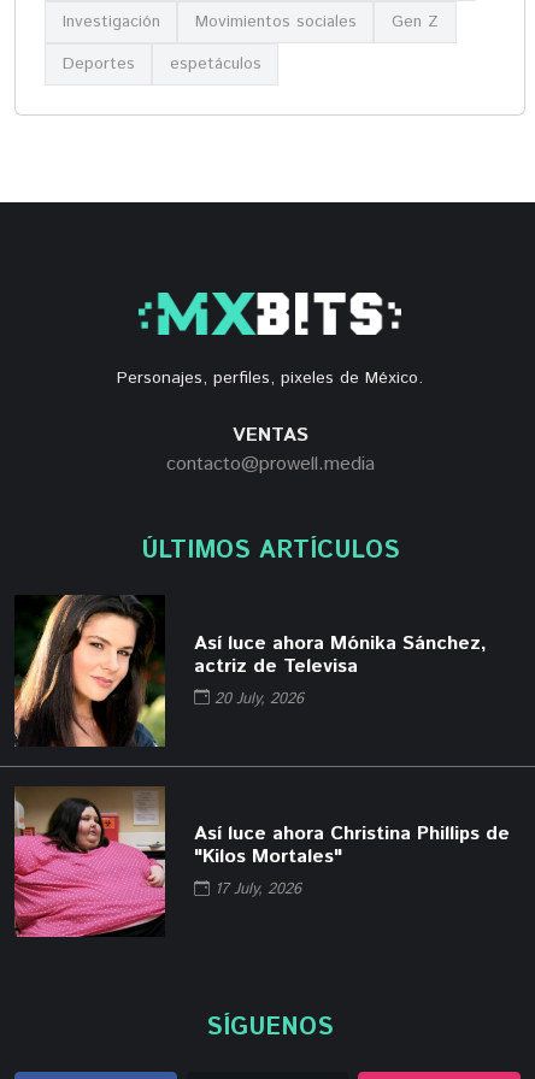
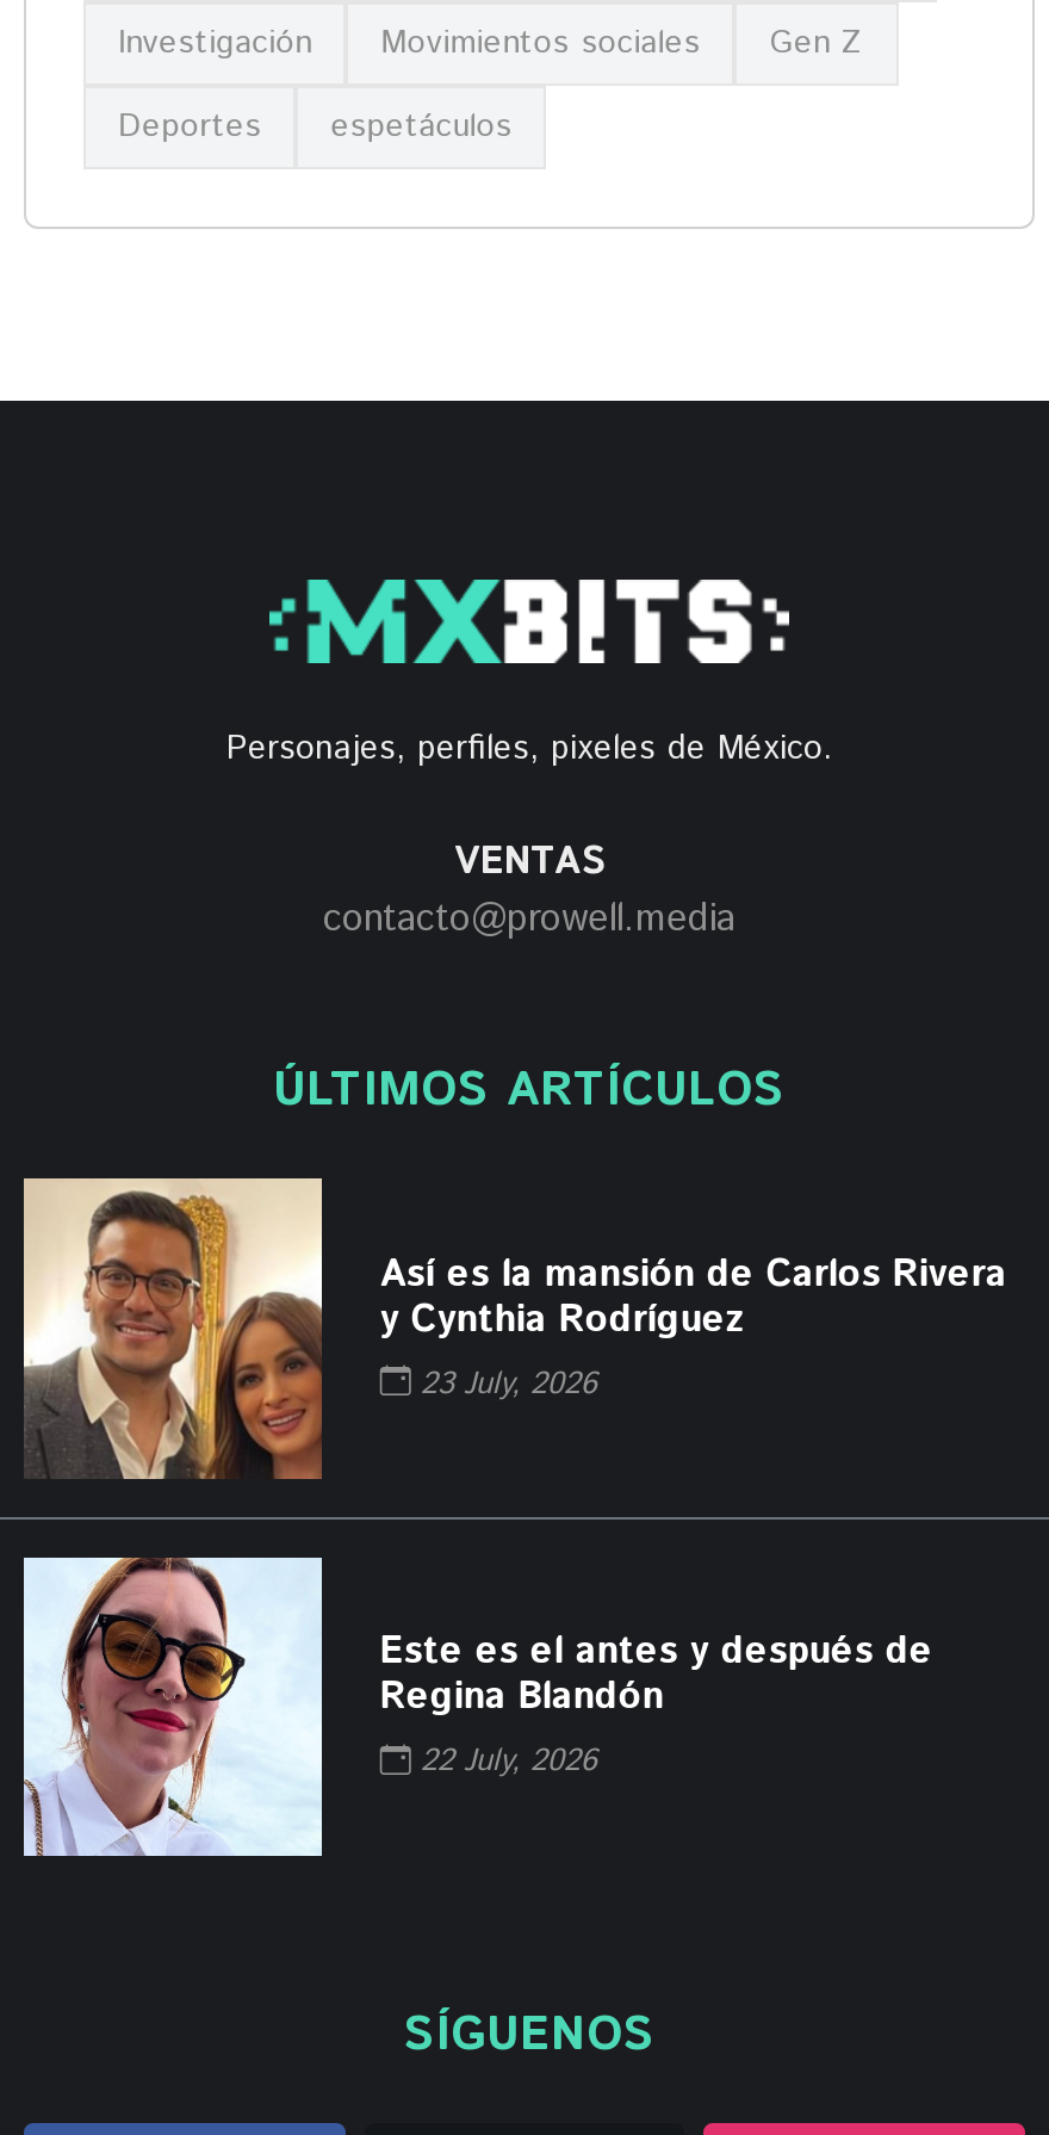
- [image]
- Así luce ahora Mónika Sánchez,
- actriz de Televisa
- 20 July, 2026
+ [image]
+ Así es la mansión de Carlos Rivera
+ y Cynthia Rodríguez
+ 23 July, 2026

- [image]
- Así luce ahora Christina Phillips de
- "Kilos Mortales"
- 17 July, 2026
+ [image]
+ Este es el antes y después de
+ Regina Blandón
+ 22 July, 2026
